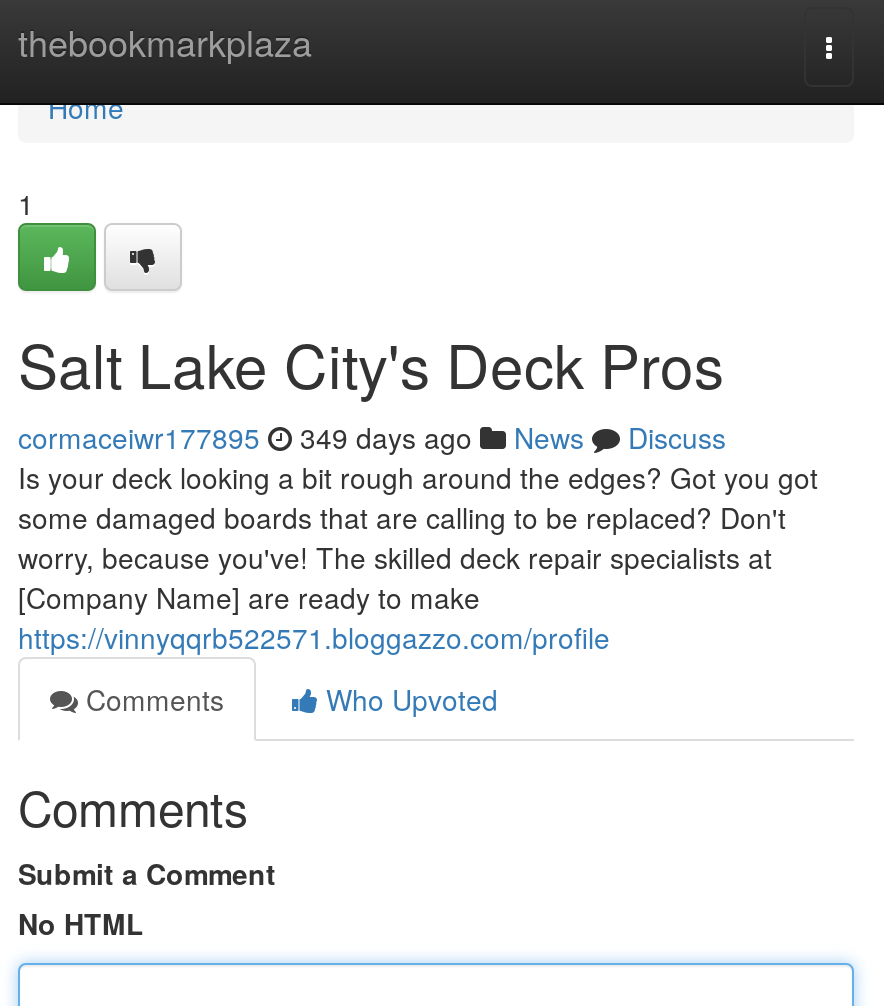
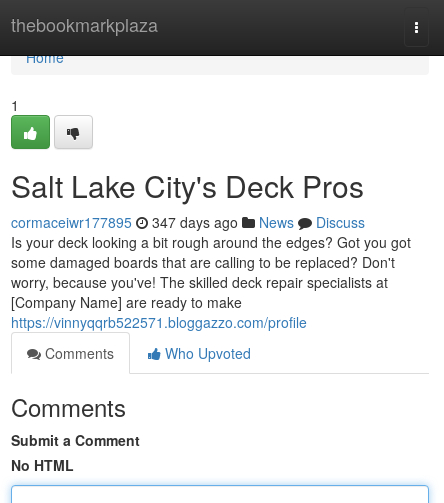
- cormaceiwr177895 349 days ago News Discuss
+ cormaceiwr177895 347 days ago News Discuss
